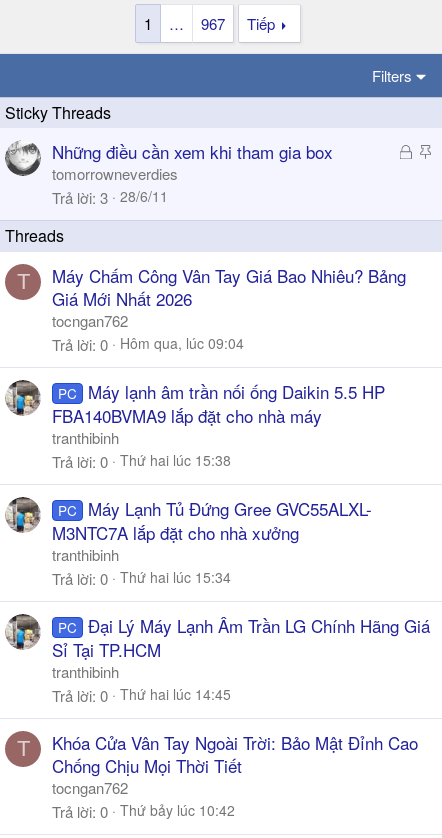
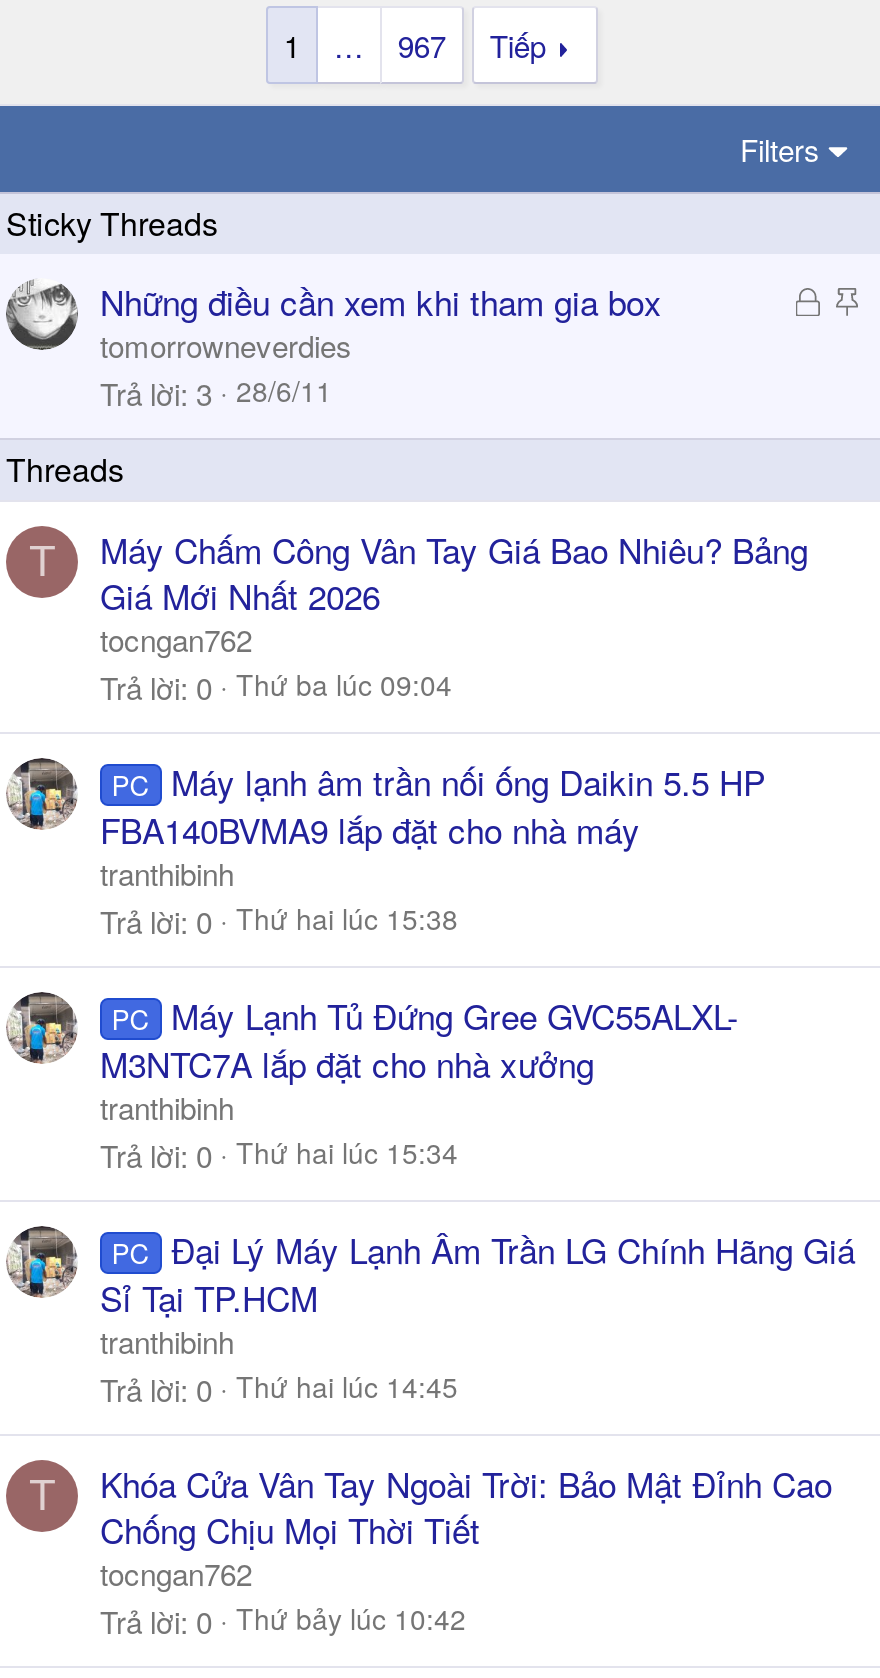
- Trả lời 0 Hôm qua, lúc 09:04
+ Trả lời 0 Thứ ba lúc 09:04
